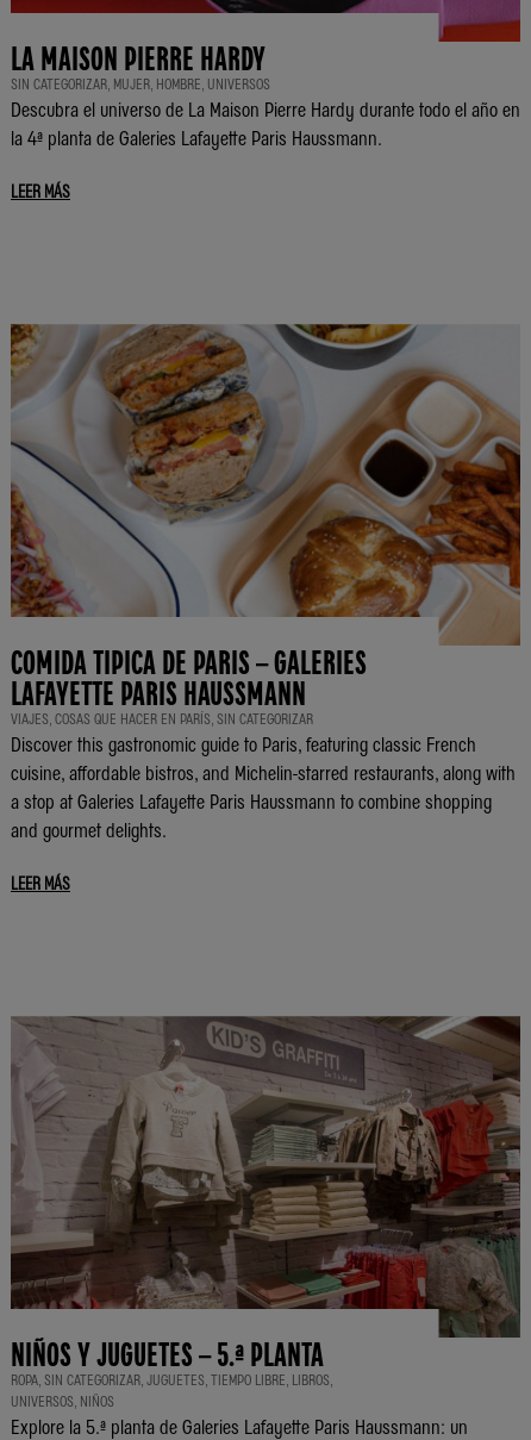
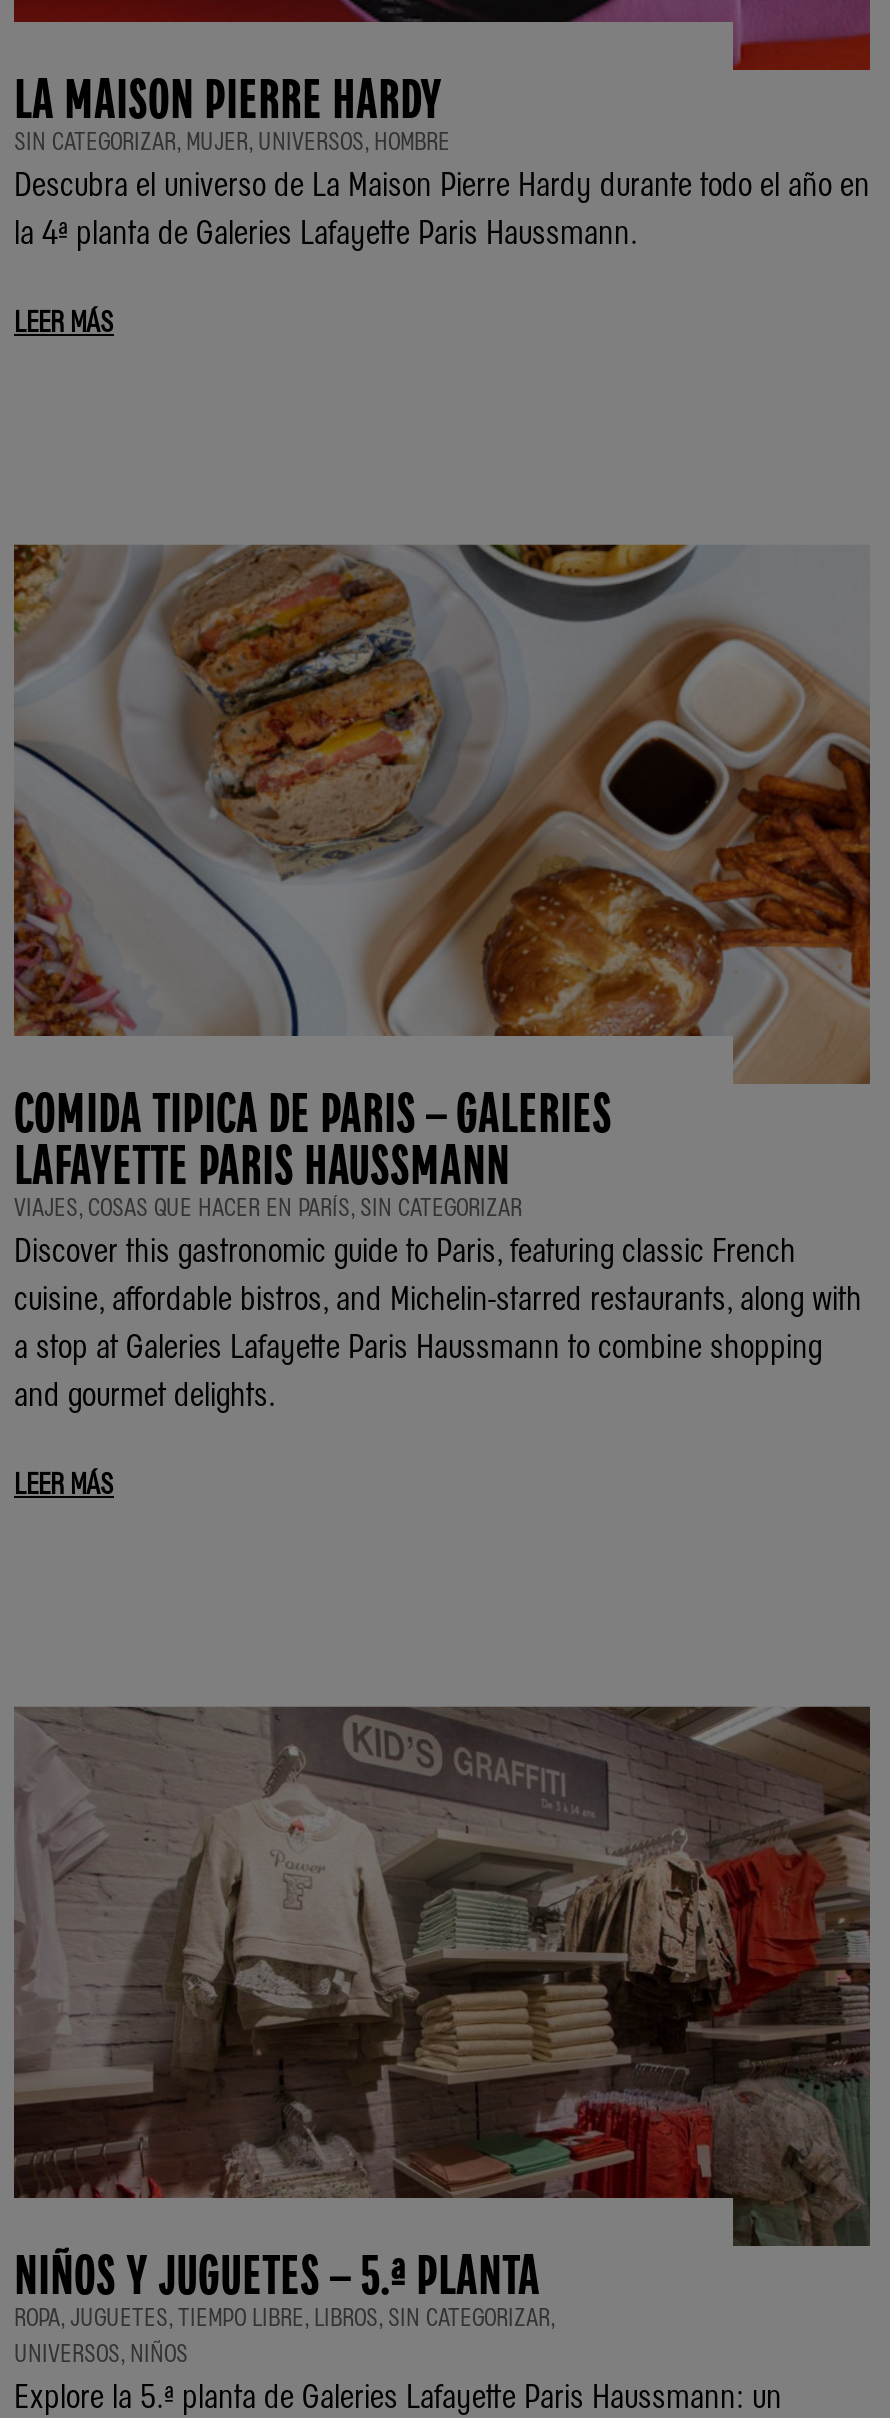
- SIN CATEGORIZAR, MUJER, HOMBRE, UNIVERSOS
+ SIN CATEGORIZAR, MUJER, UNIVERSOS, HOMBRE

- ROPA, SIN CATEGORIZAR, JUGUETES, TIEMPO LIBRE, LIBROS
+ ROPA, JUGUETES, TIEMPO LIBRE, LIBROS, SIN CATEGORIZAR
